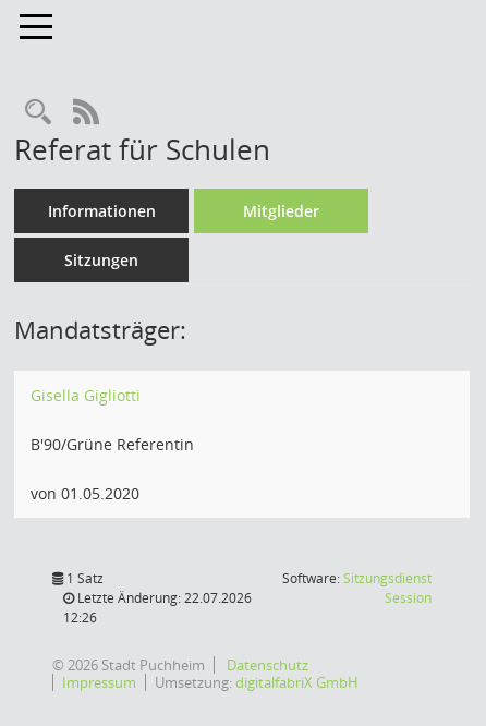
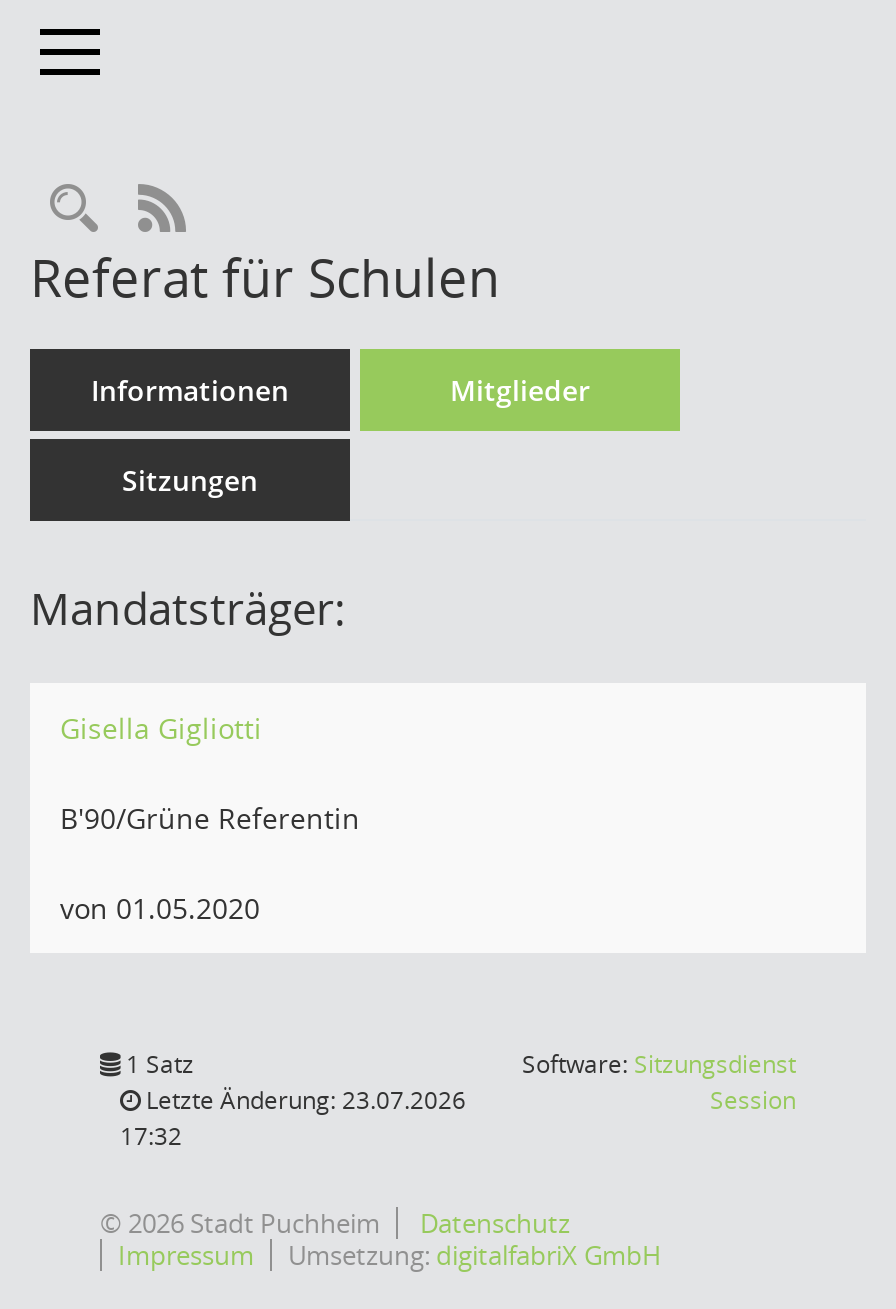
- Letzte Änderung: 22.07.2026
+ Letzte Änderung: 23.07.2026

- 12:26
+ 17:32
